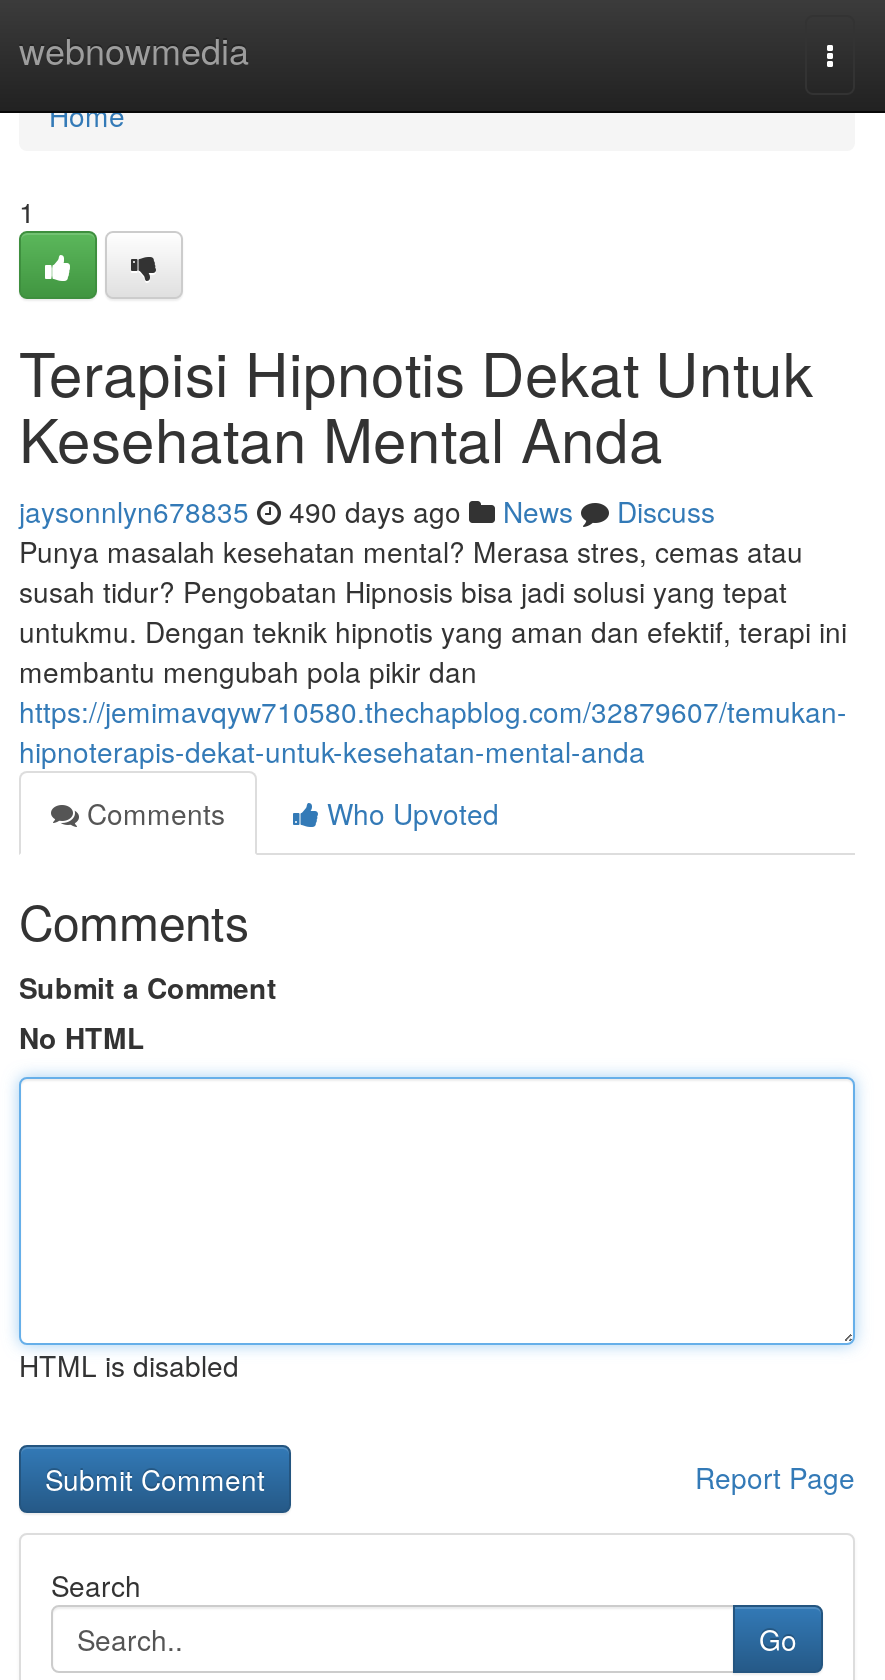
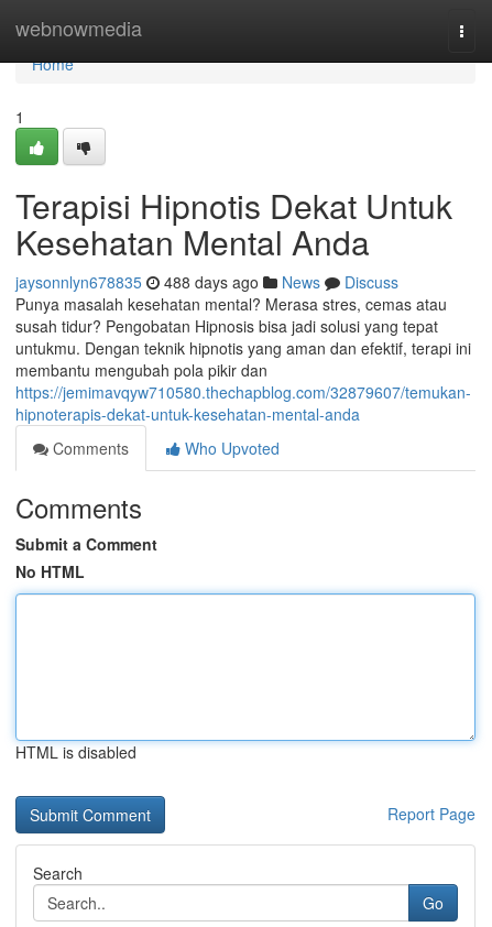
- jaysonnlyn678835 490 days ago News Discuss
+ jaysonnlyn678835 488 days ago News Discuss
